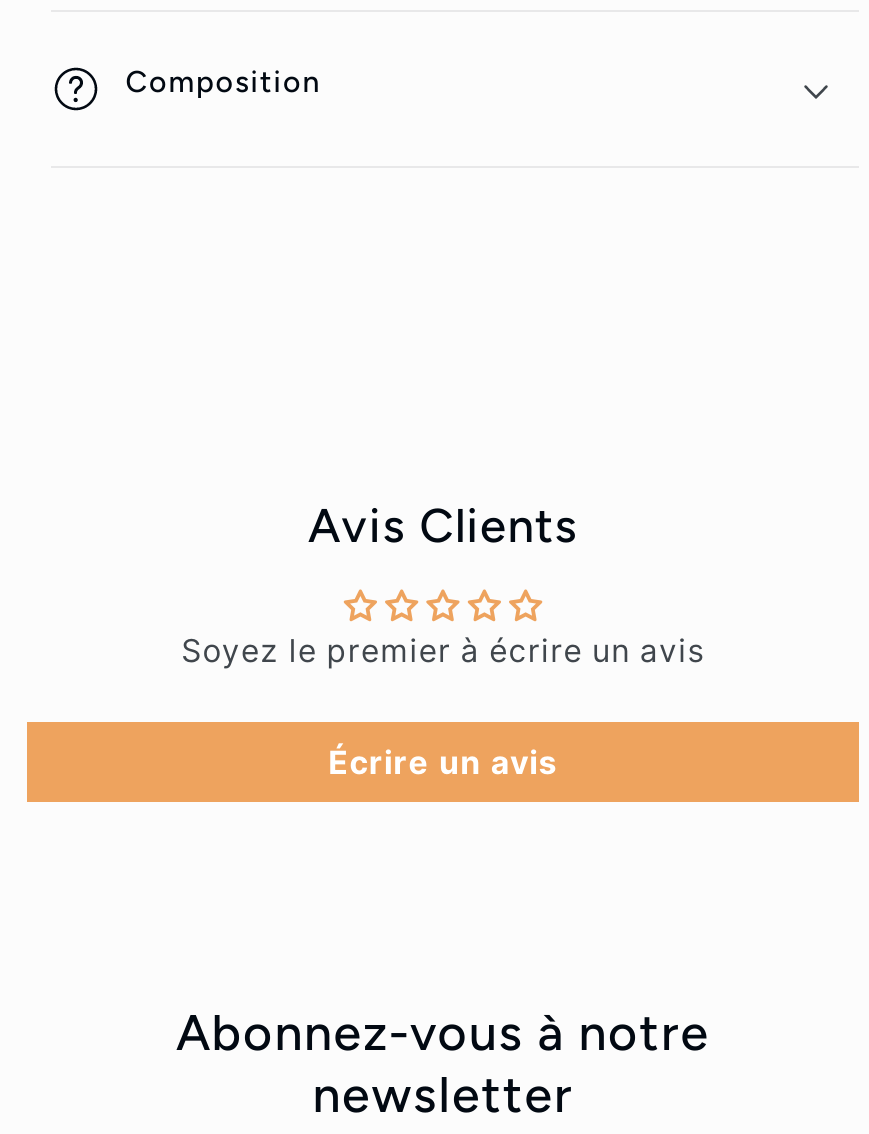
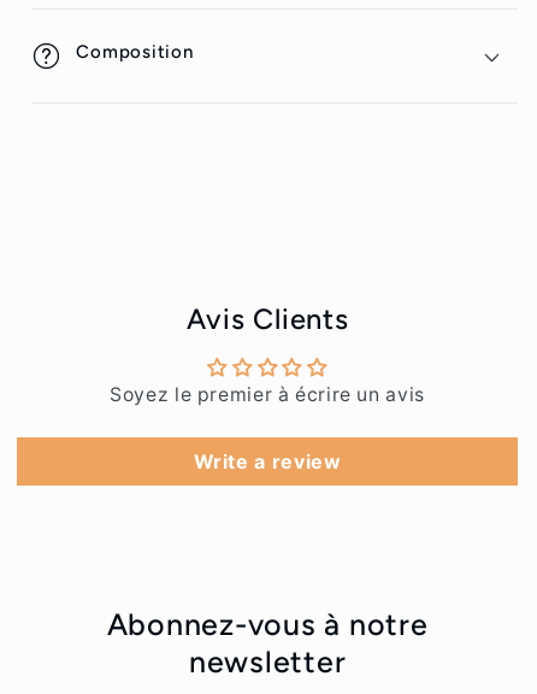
- Écrire un avis
+ Write a review
